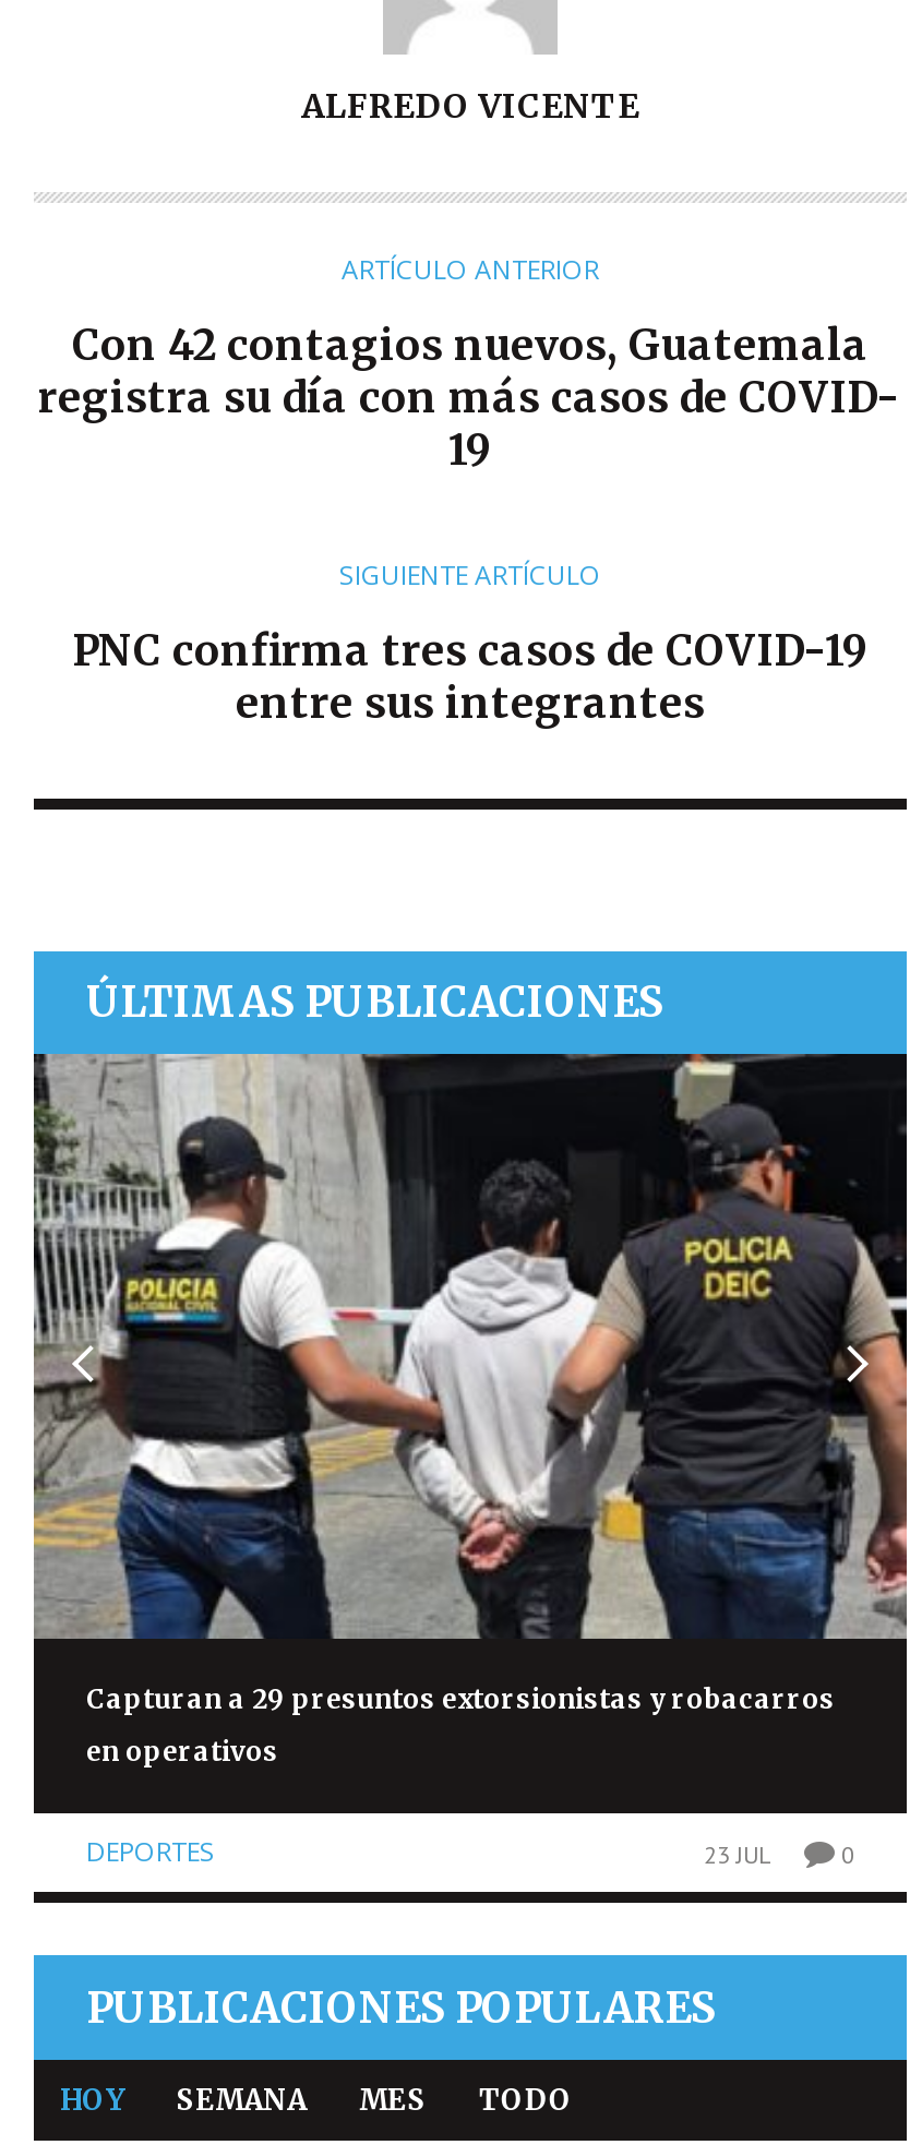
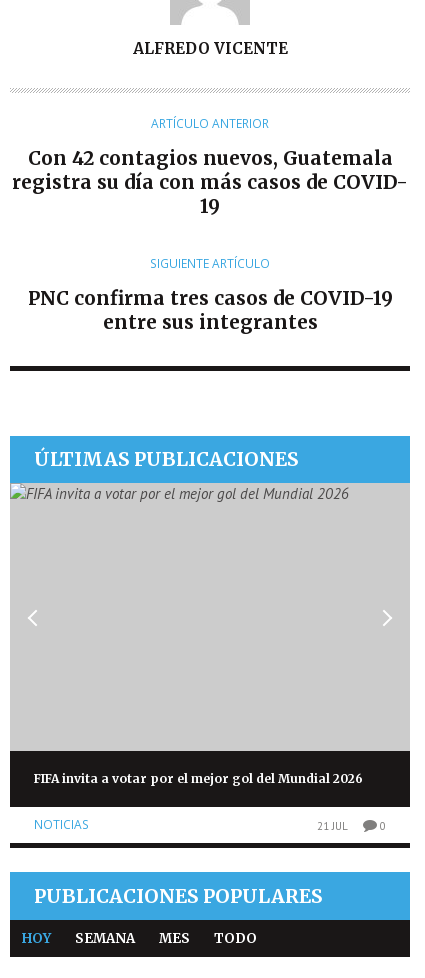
- [image]

- Capturan a 29 presuntos extorsionistas y robacarros
- en operativos
- DEPORTES
- 23 JUL
+ FIFA invita a votar por el mejor gol del Mundial 2026
+ NOTICIAS
+ 21 JUL
